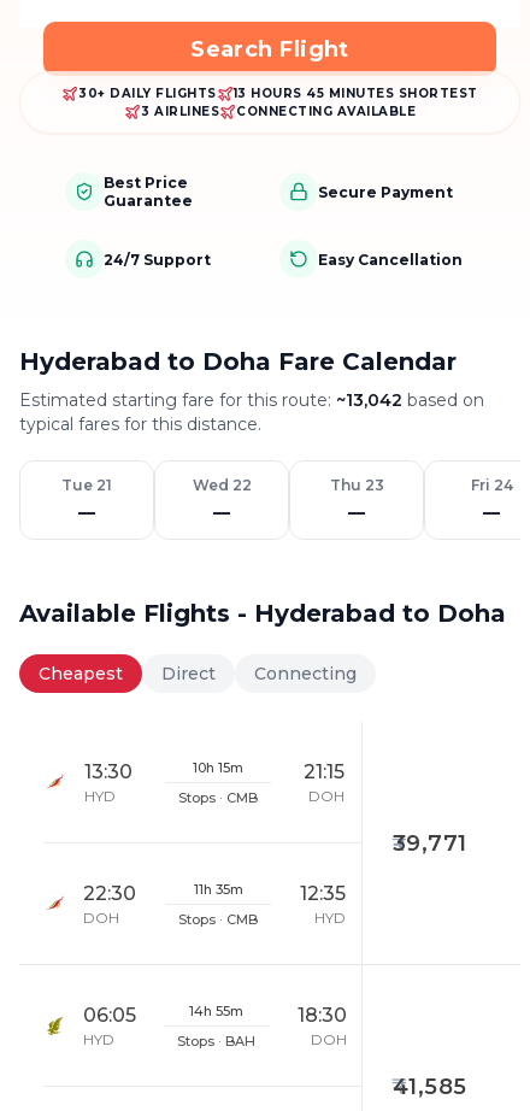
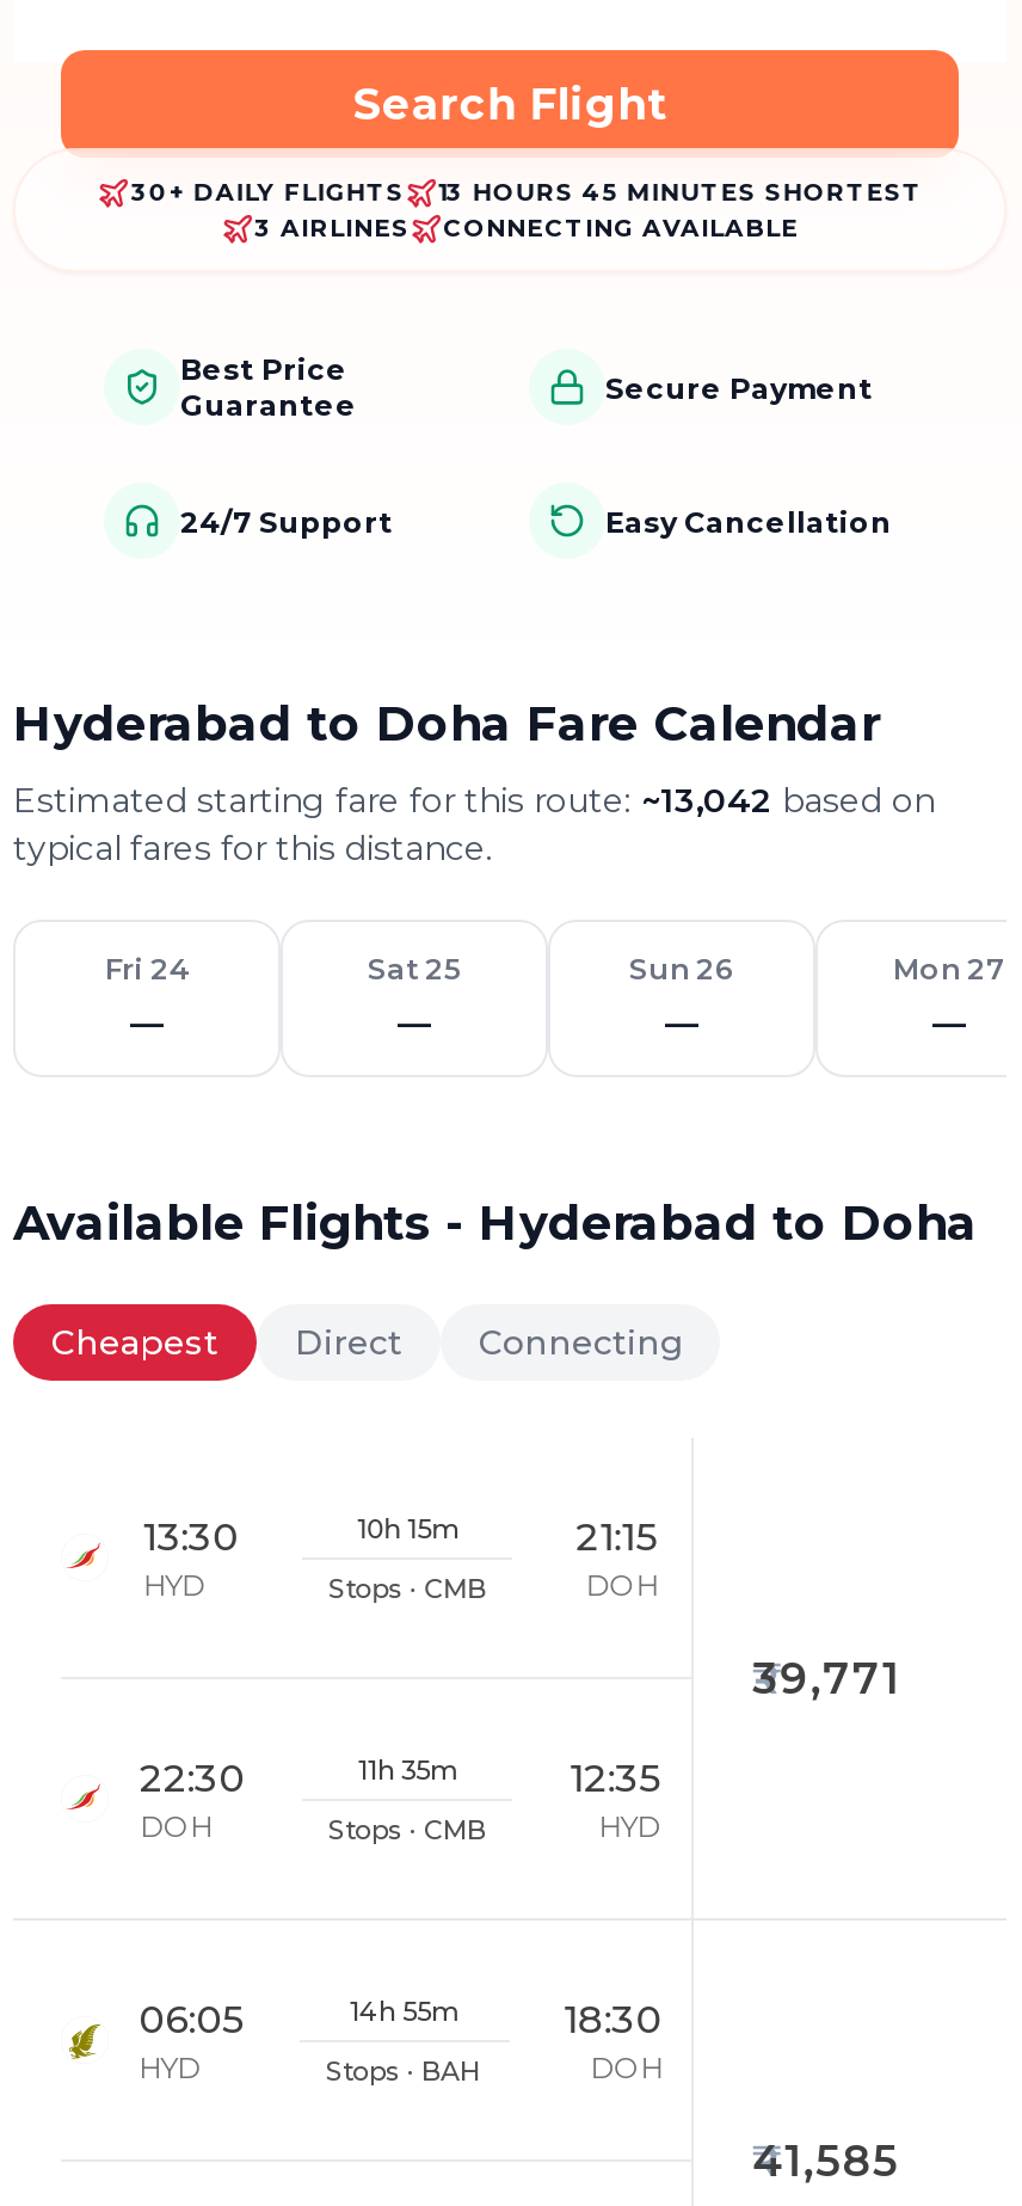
- Tue 21
+ Fri 24

- Wed 22
+ Sat 25

- Thu 23
+ Sun 26

- Fri 24
+ Mon 27
